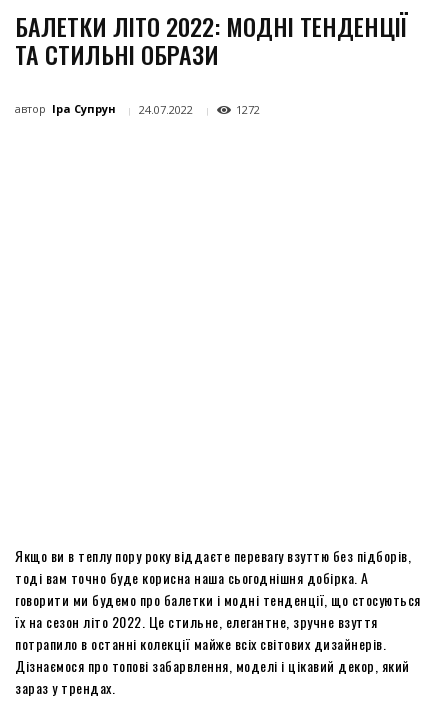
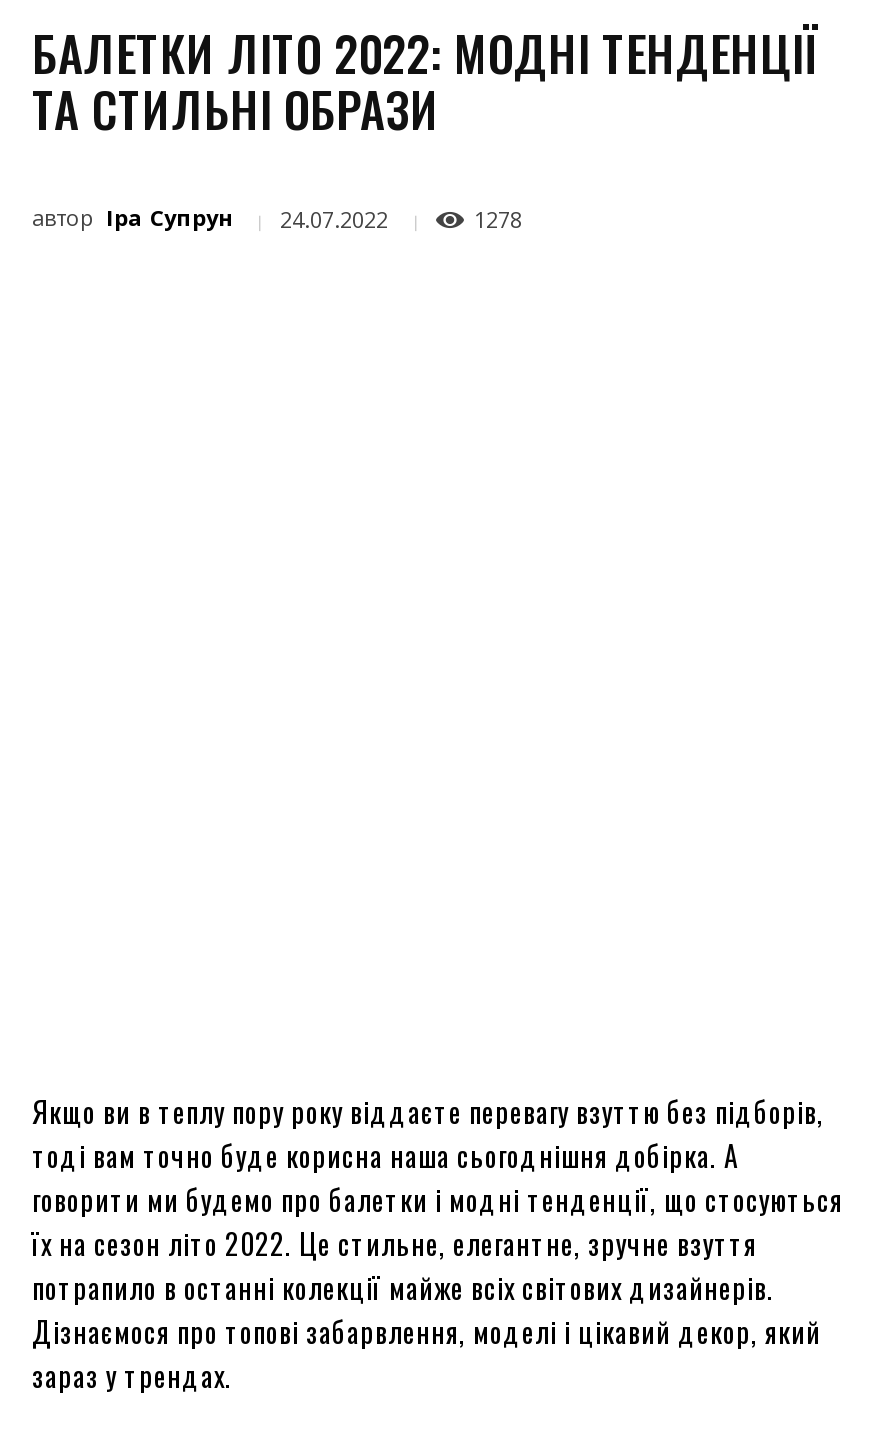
- 1272
+ 1278
